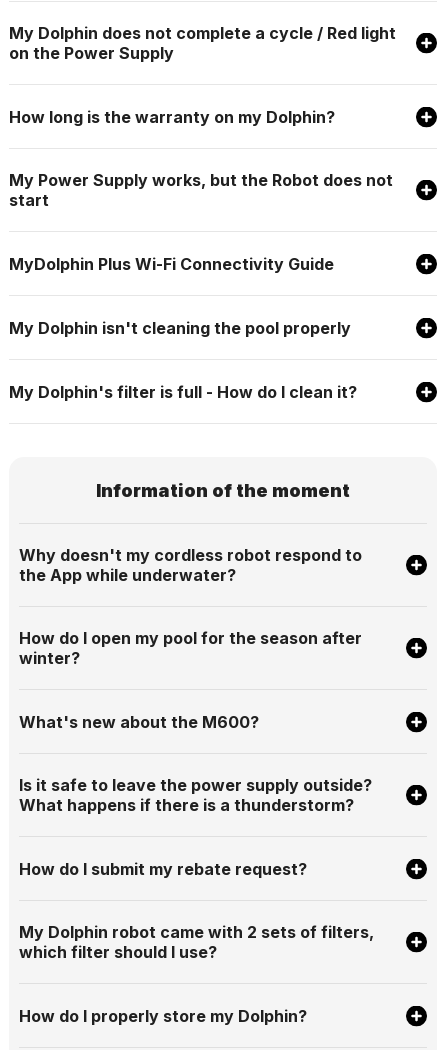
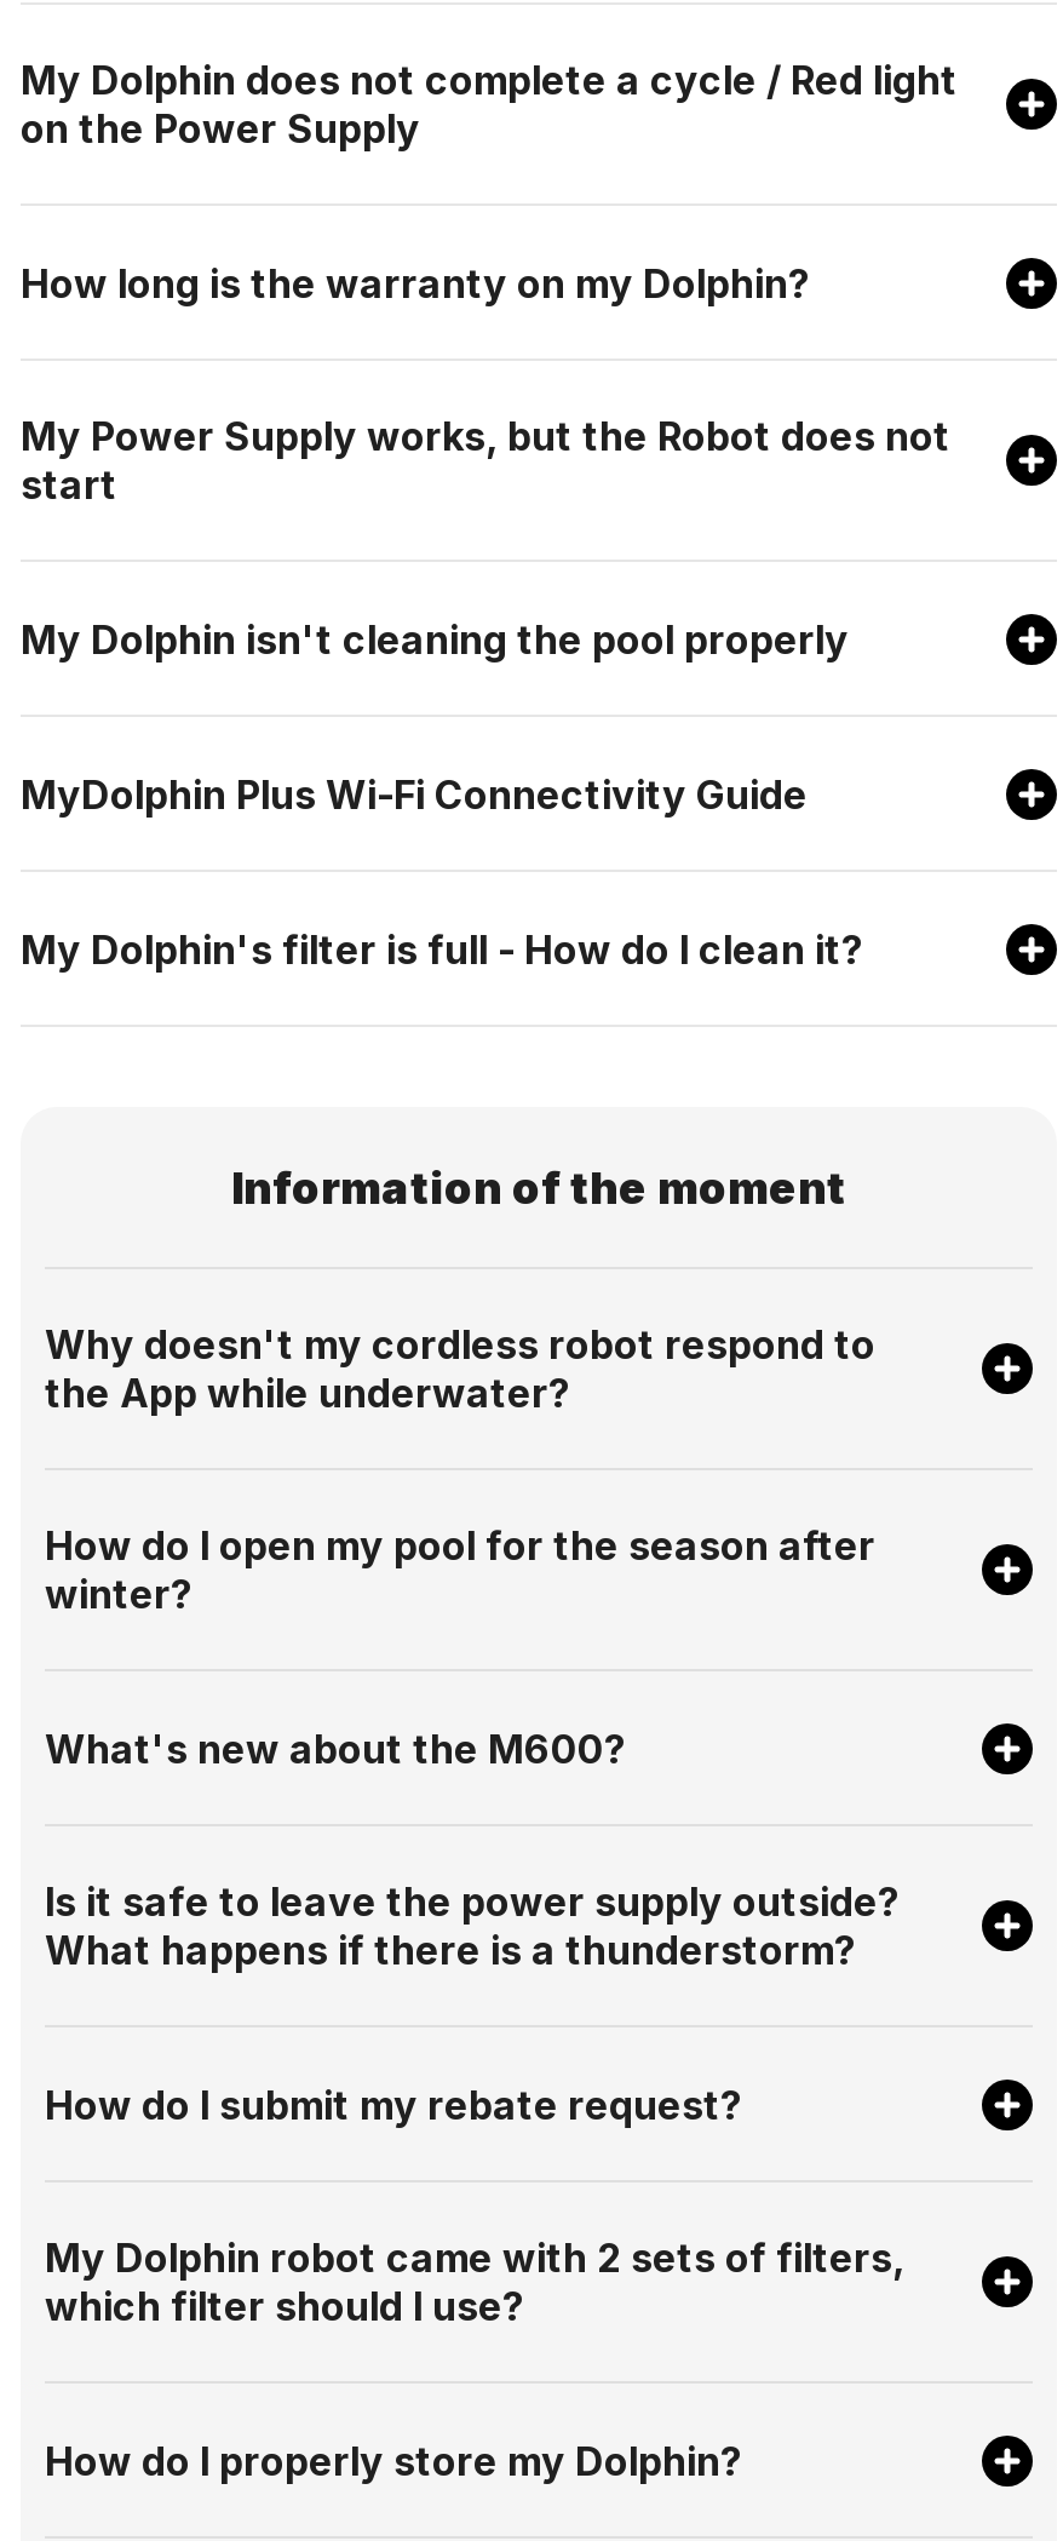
moved down: MyDolphin Plus Wi-Fi Connectivity Guide

moved up: My Dolphin isn't cleaning the pool properly
